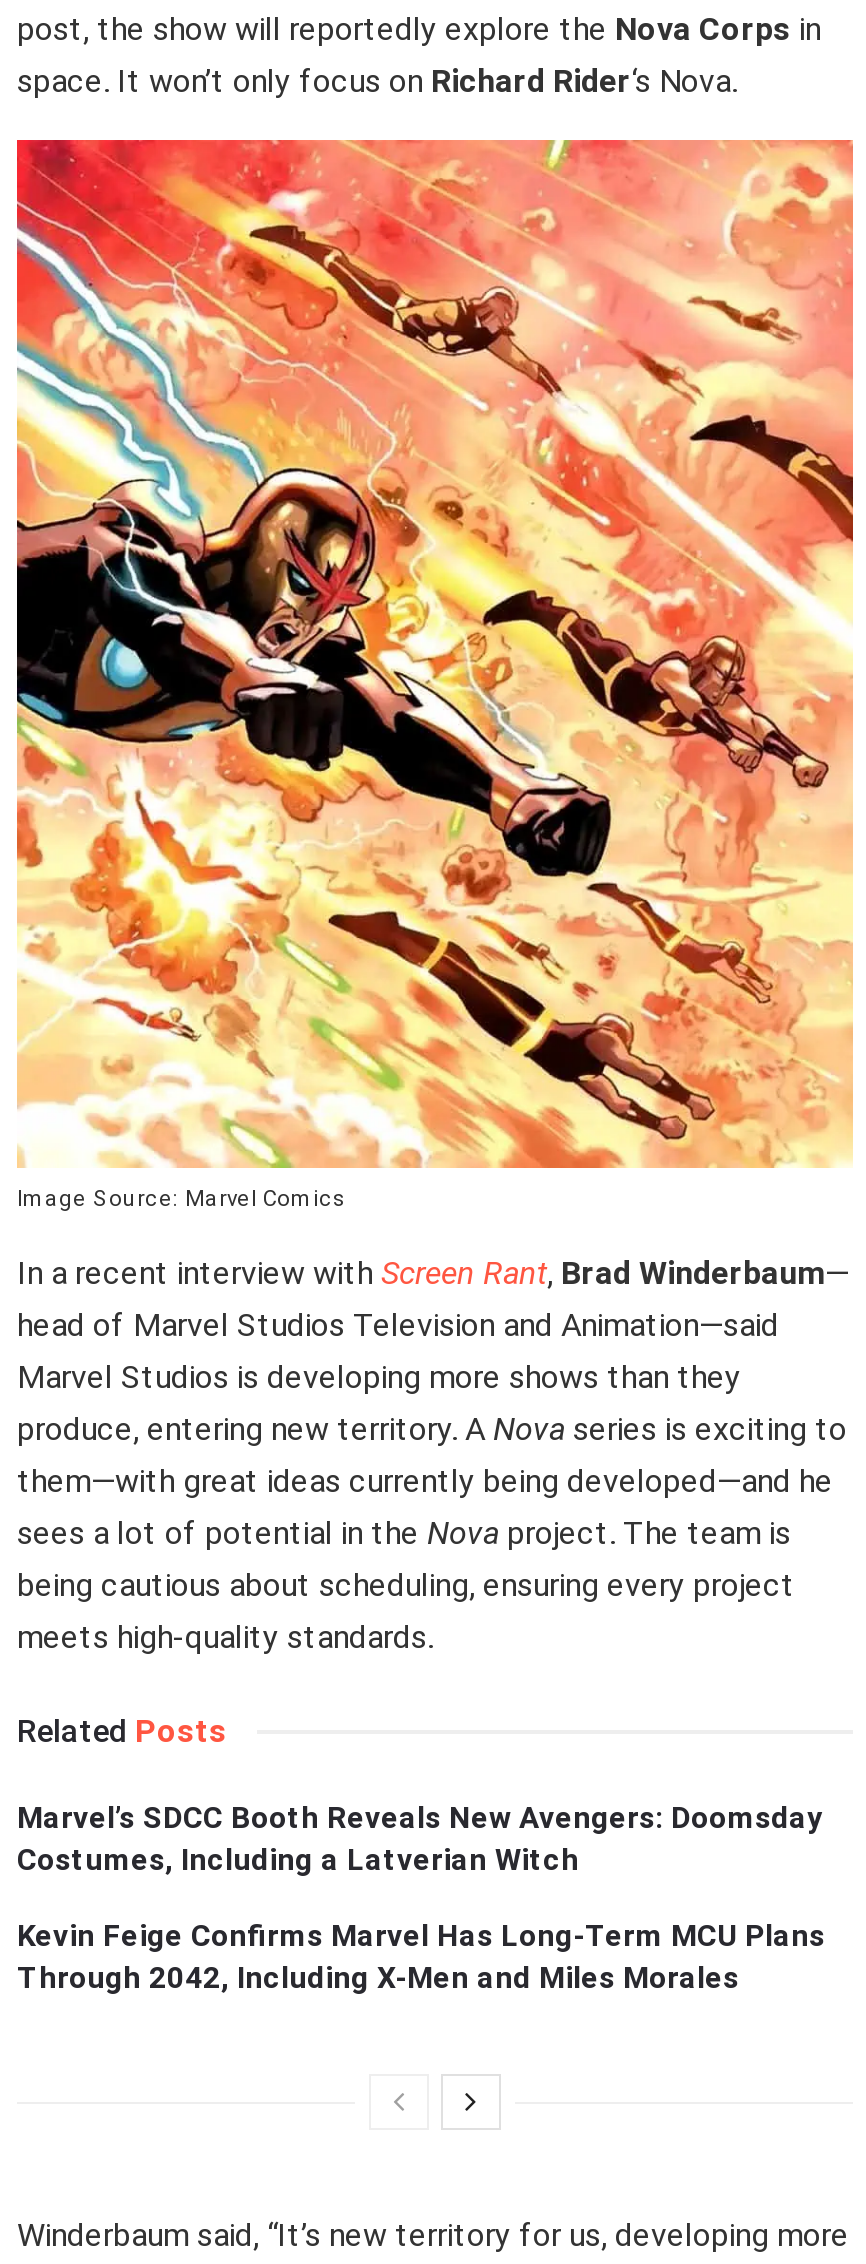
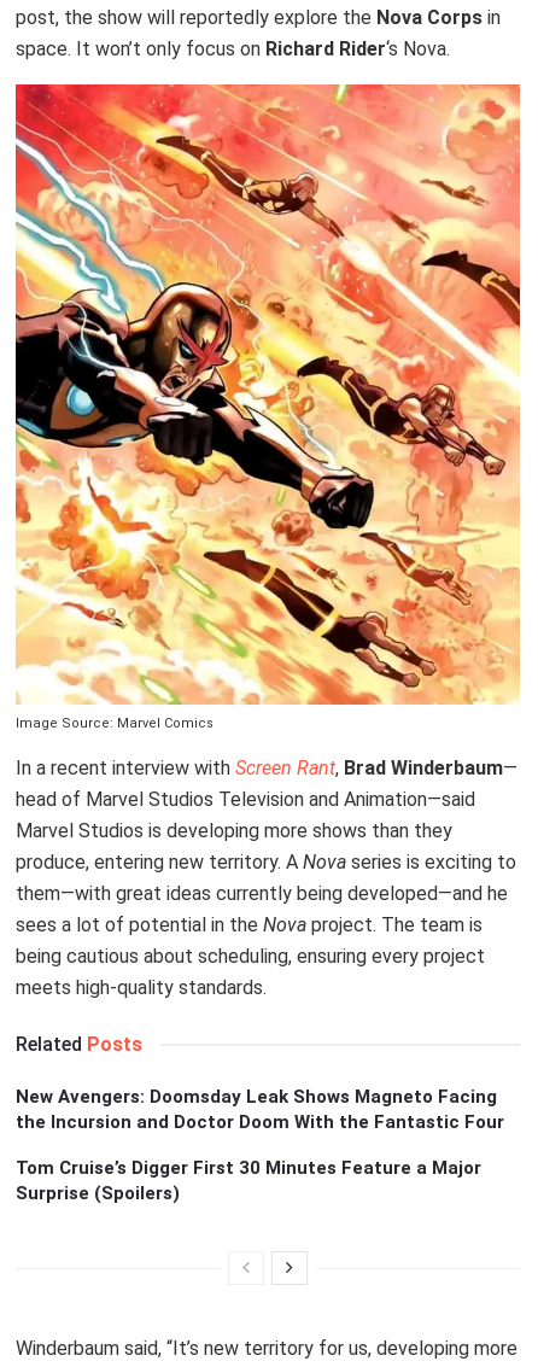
- Marvel’s SDCC Booth Reveals New Avengers: Doomsday
- Costumes, Including a Latverian Witch
+ New Avengers: Doomsday Leak Shows Magneto Facing
+ the Incursion and Doctor Doom With the Fantastic Four

- Kevin Feige Confirms Marvel Has Long-Term MCU Plans
- Through 2042, Including X-Men and Miles Morales
+ Tom Cruise’s Digger First 30 Minutes Feature a Major
+ Surprise (Spoilers)
